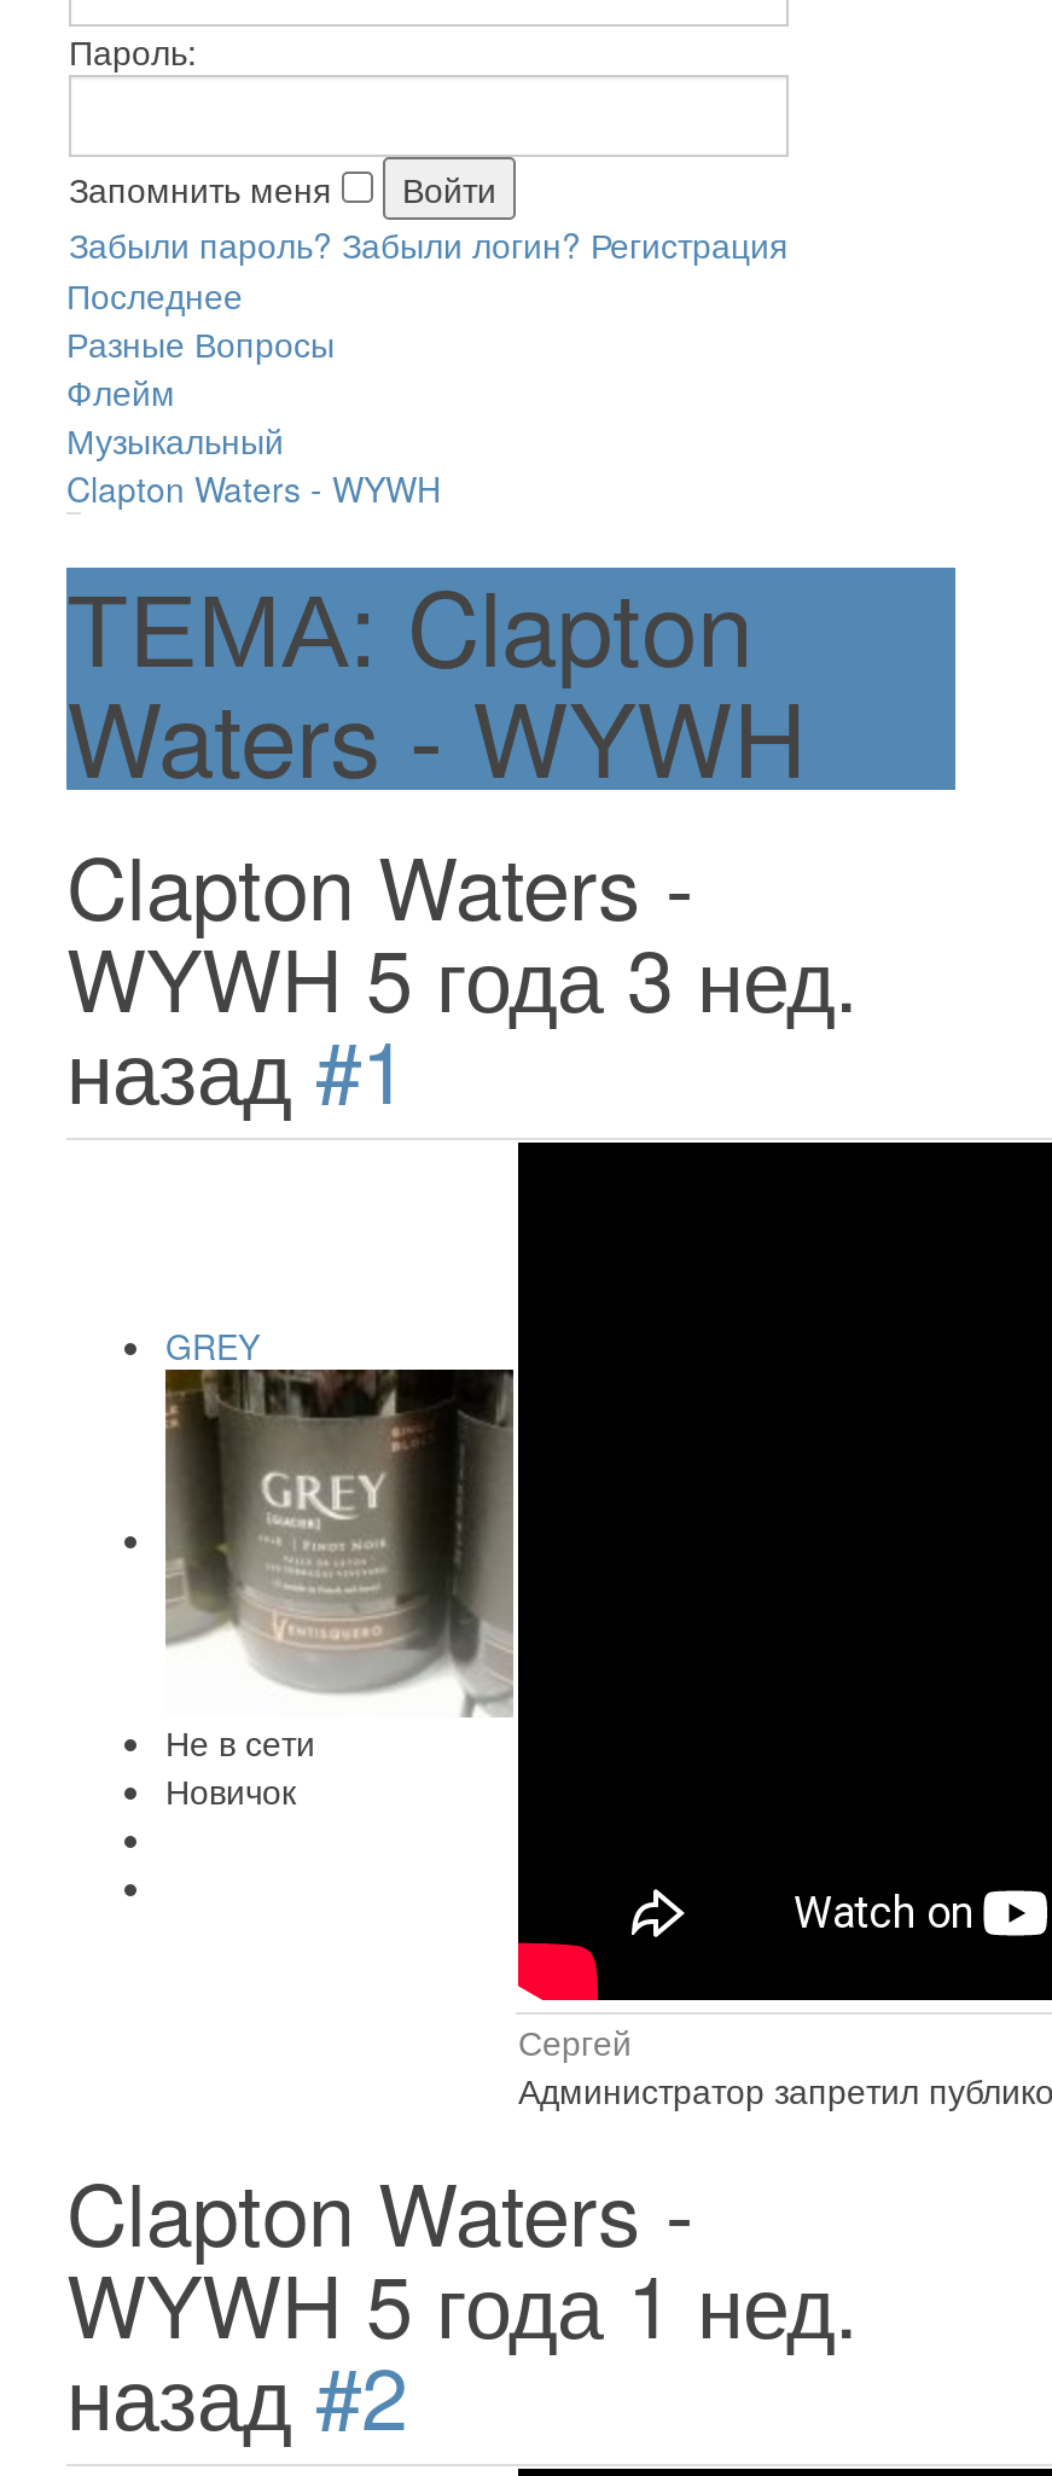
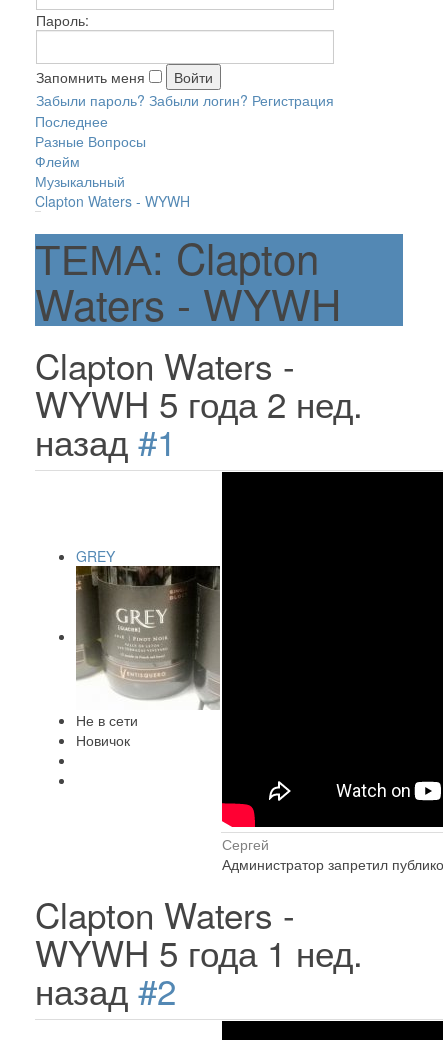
- WYWH5 года 3 нед.
+ WYWH5 года 2 нед.
